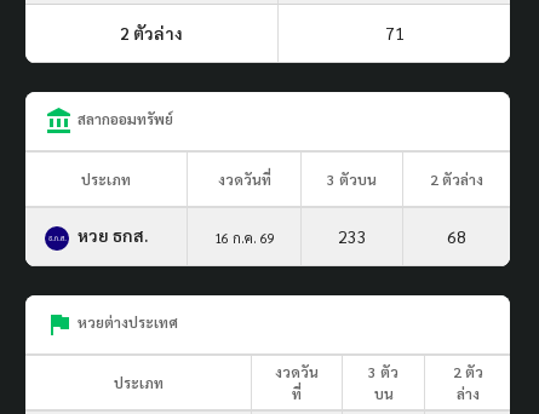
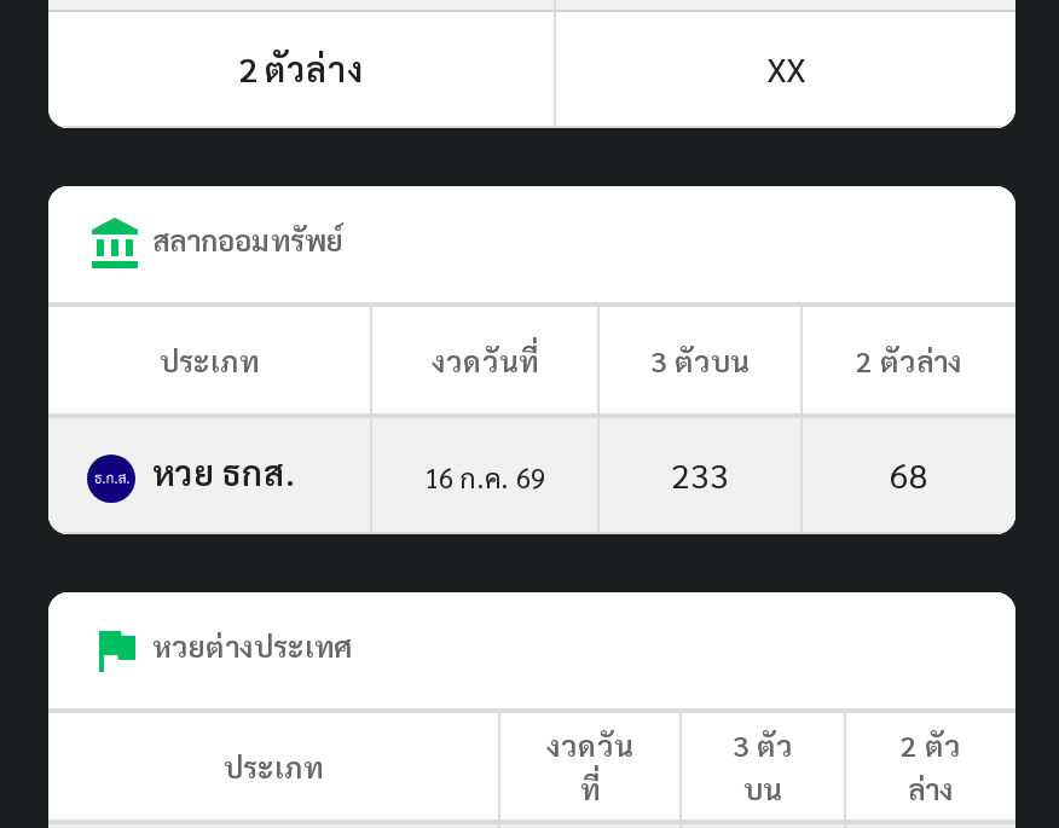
- 71
+ XX
